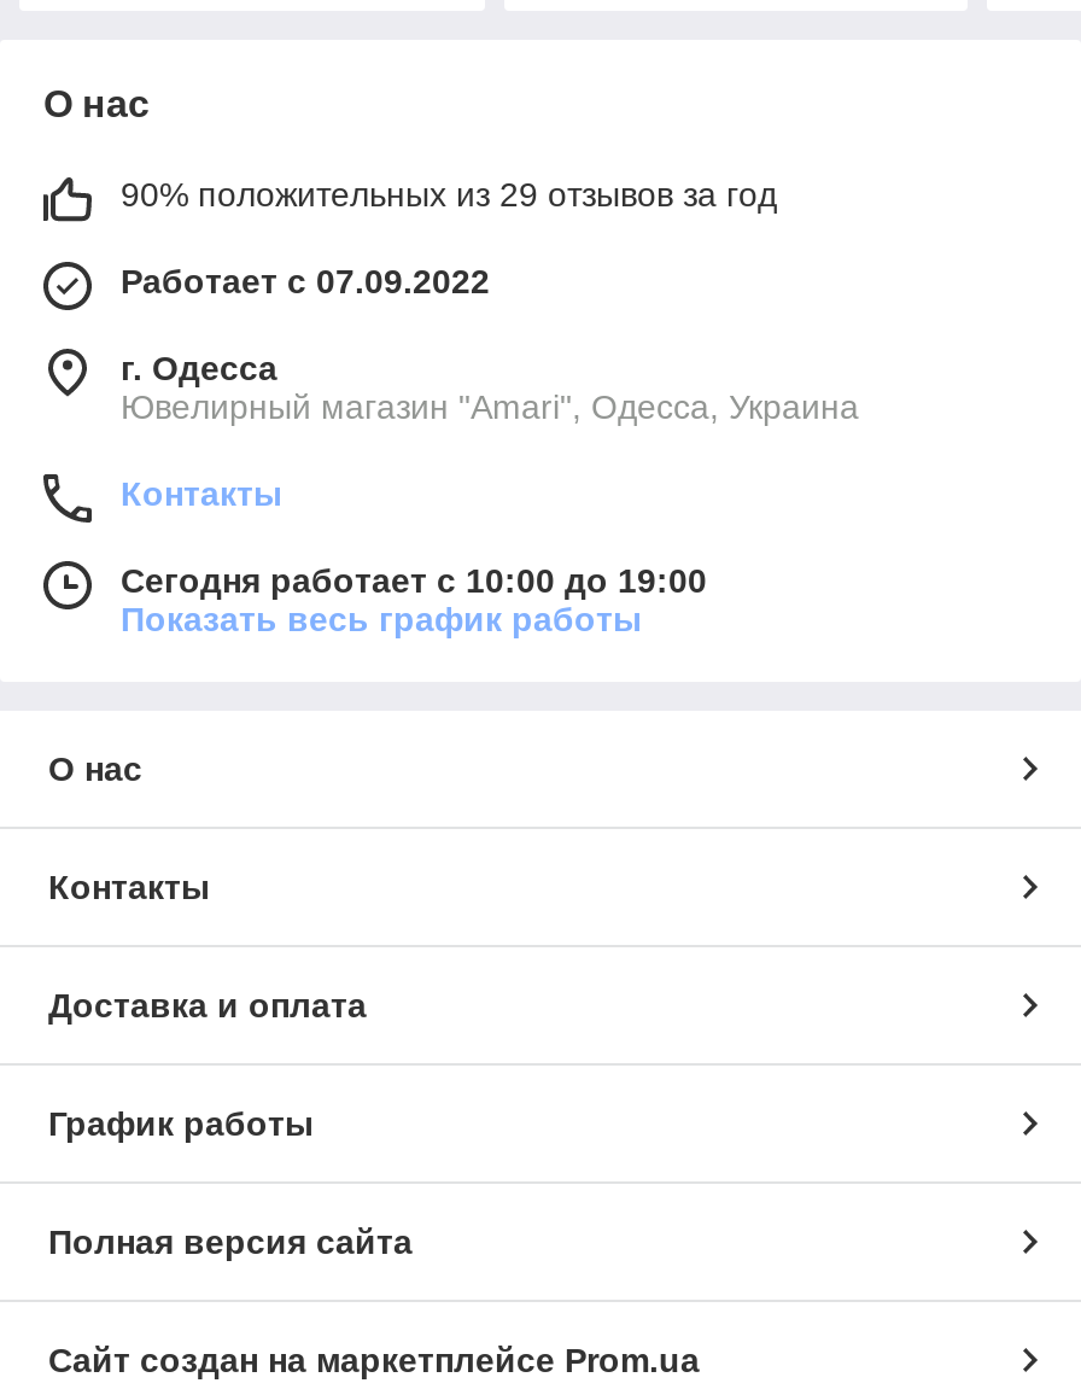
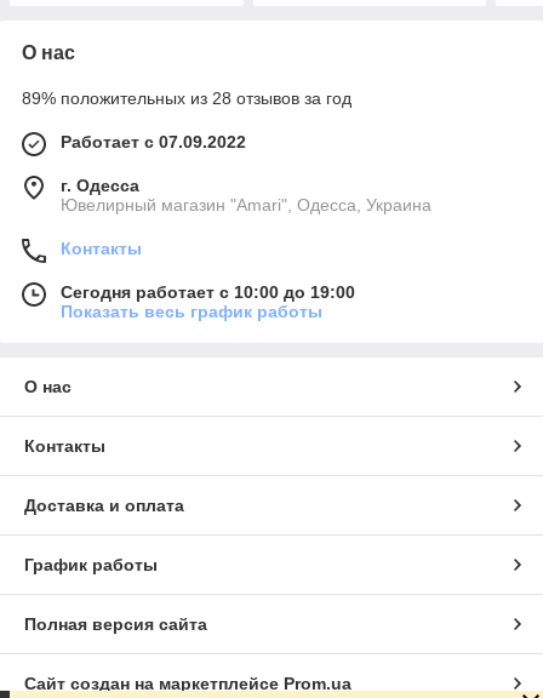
- 90% положительных из 29 отзывов за год
+ 89% положительных из 28 отзывов за год
